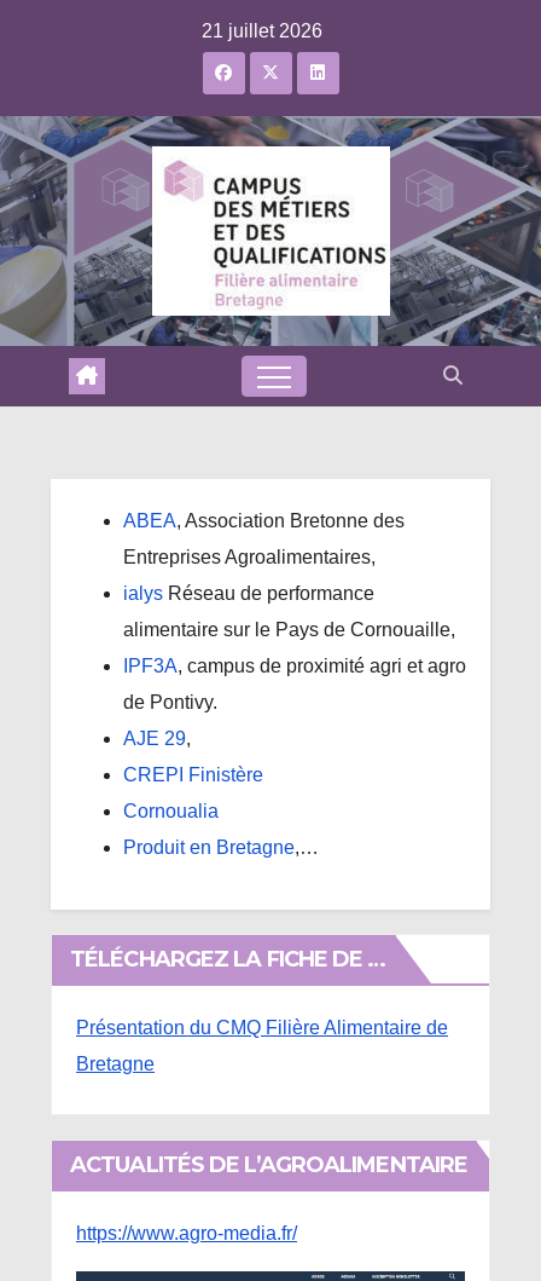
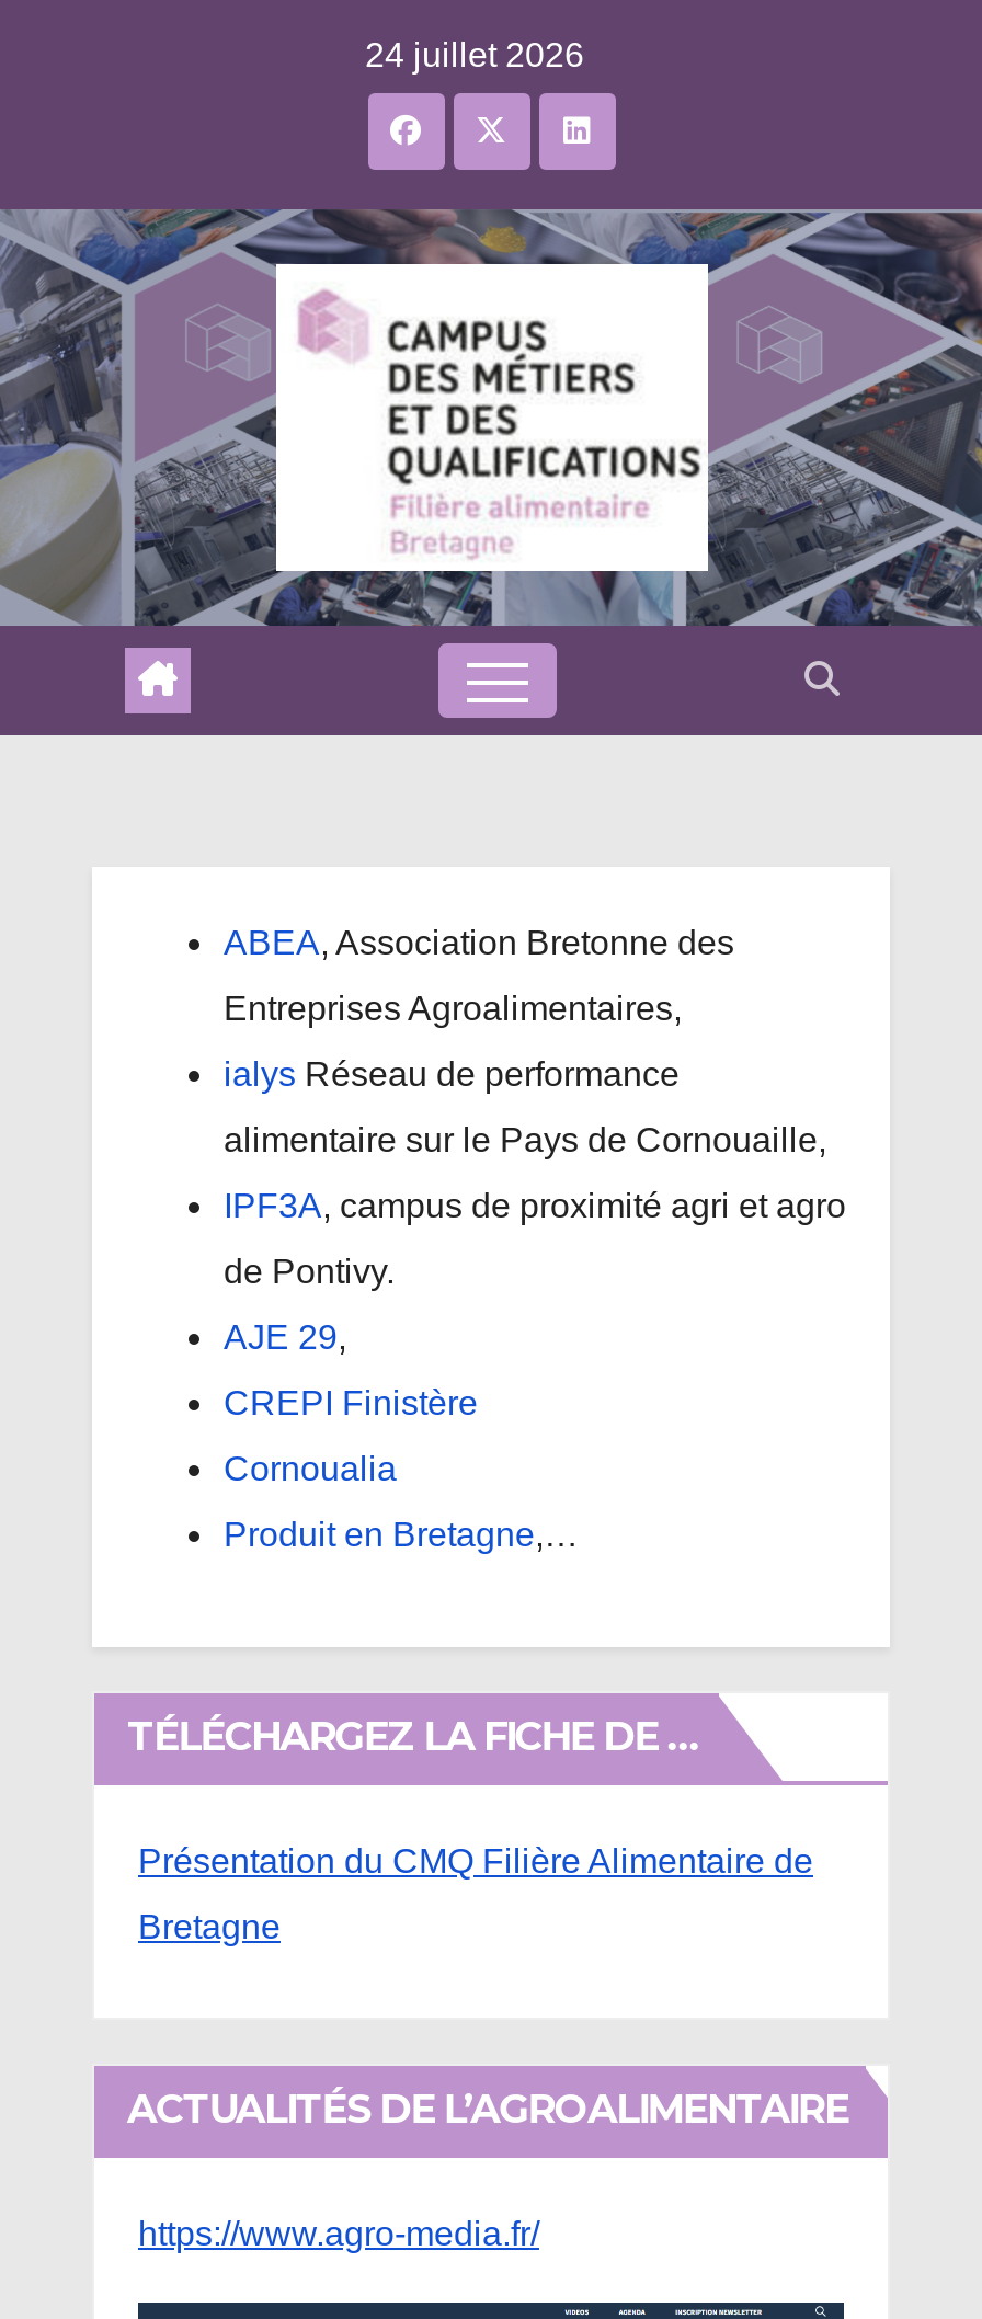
- 21 juillet 2026
+ 24 juillet 2026
